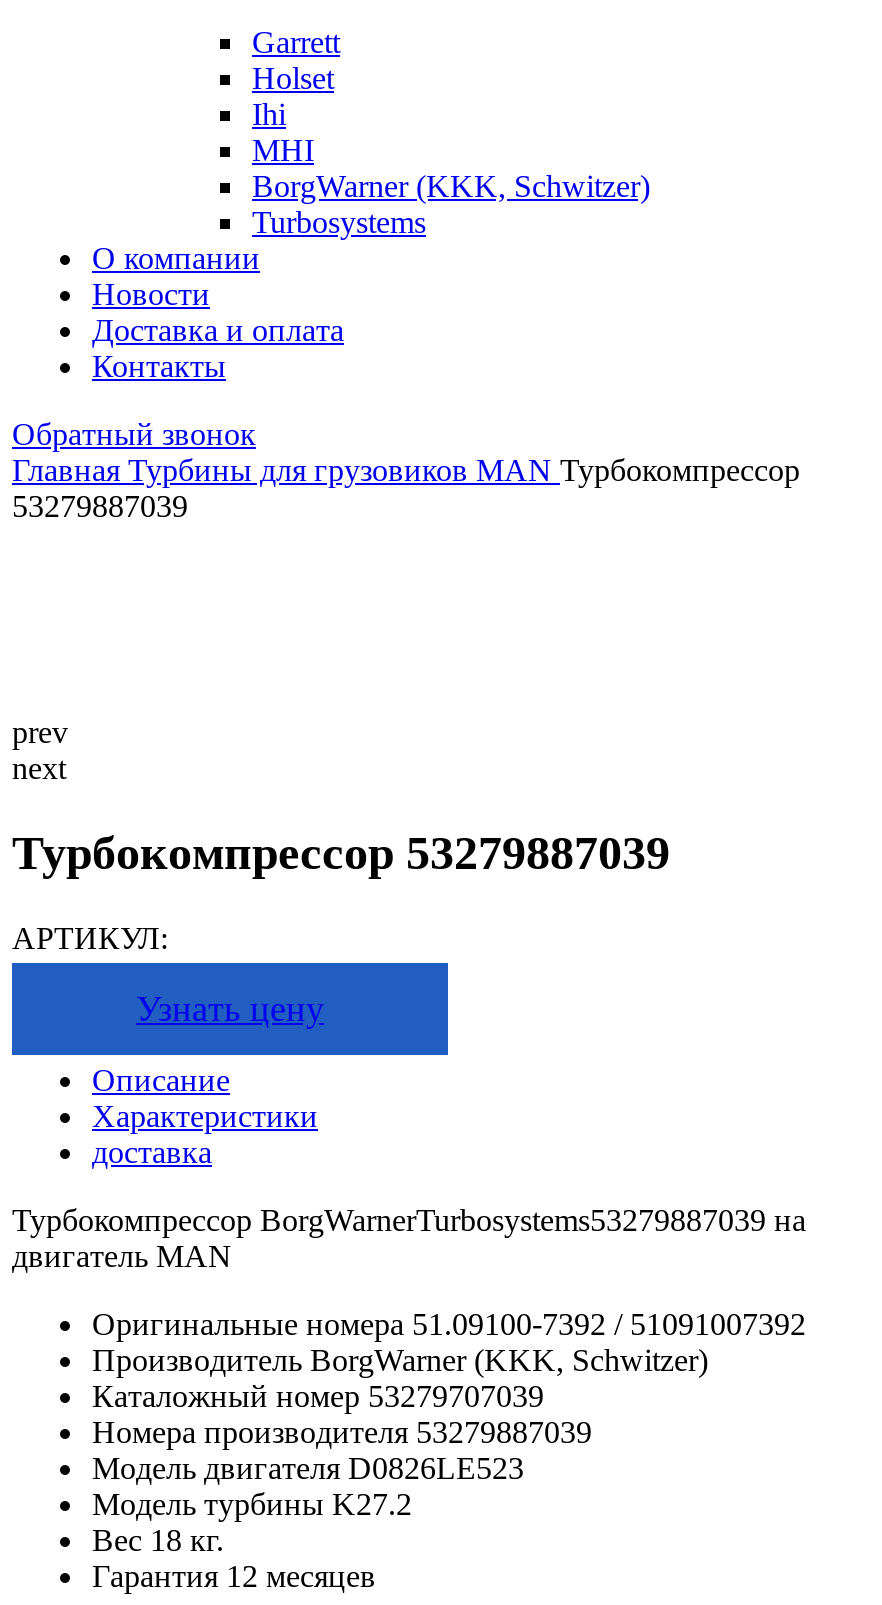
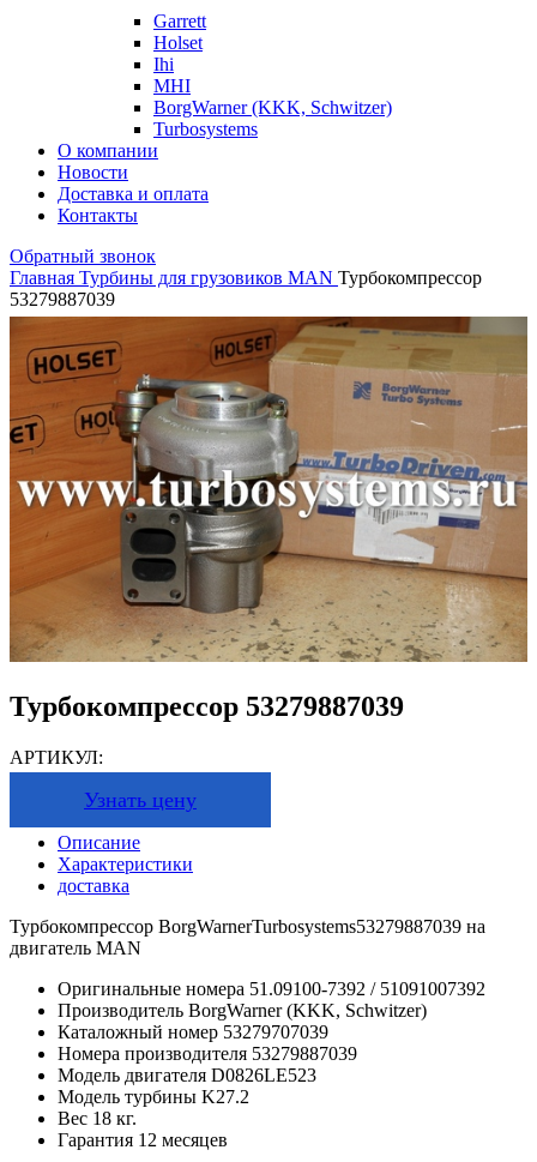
+ [image]

- prev
- next
